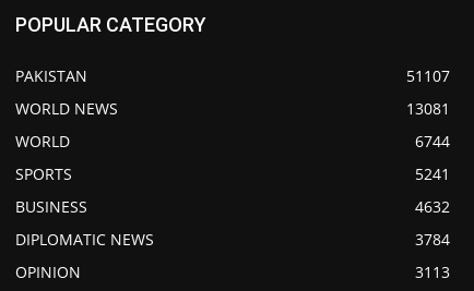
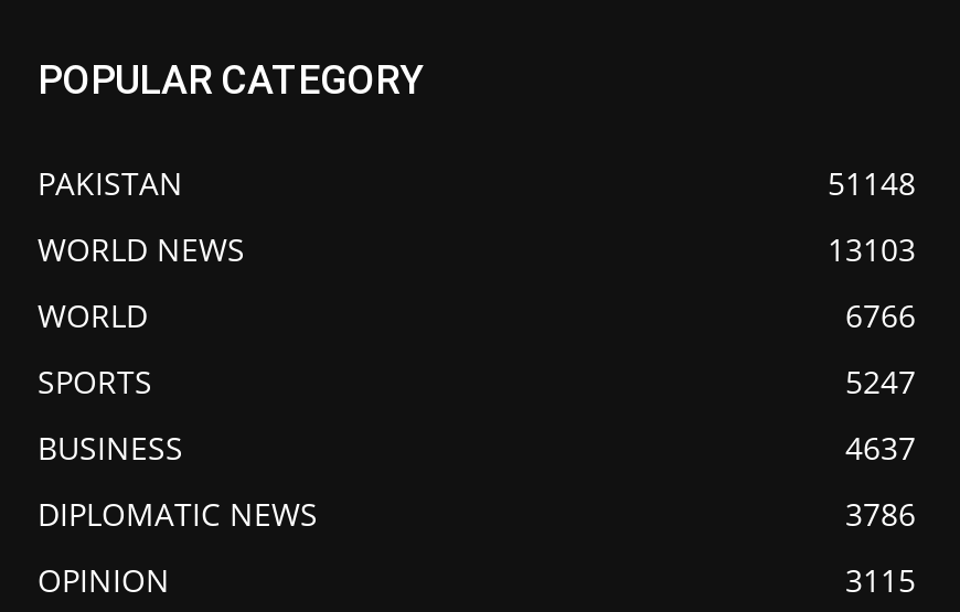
- 51107
+ 51148

- 13081
+ 13103

- 6744
+ 6766

- 5241
+ 5247

- 4632
+ 4637

- 3784
+ 3786

- 3113
+ 3115
